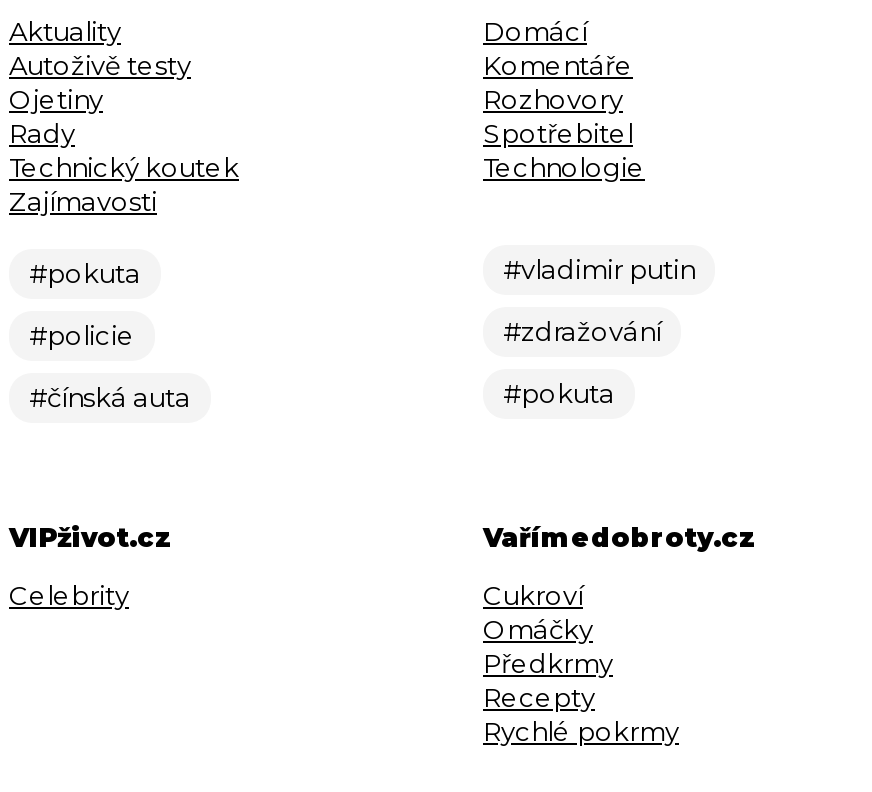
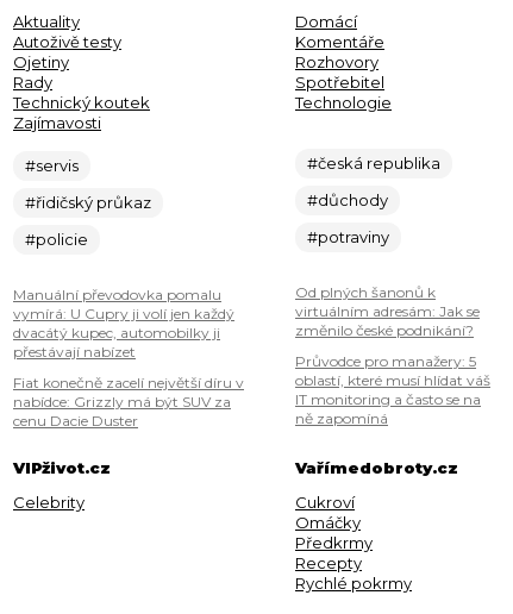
- #pokuta
+ #servis
+ #řidičský průkaz

- #vladimir putin
- #zdražování
- #pokuta
+ #česká republika
+ #důchody
+ #potraviny
+ Od plných šanonů k
+ virtuálním adresám: Jak se
+ změnilo české podnikání?
+ Průvodce pro manažery: 5
+ oblastí, které musí hlídat váš
+ IT monitoring a často se na
+ ně zapomíná

- #čínská auta
+ Manuální převodovka pomalu
+ vymírá: U Cupry ji volí jen každý
+ dvacátý kupec, automobilky ji
+ přestávají nabízet
+ Fiat konečně zacelí největší díru v
+ nabídce: Grizzly má být SUV za
+ cenu Dacie Duster
